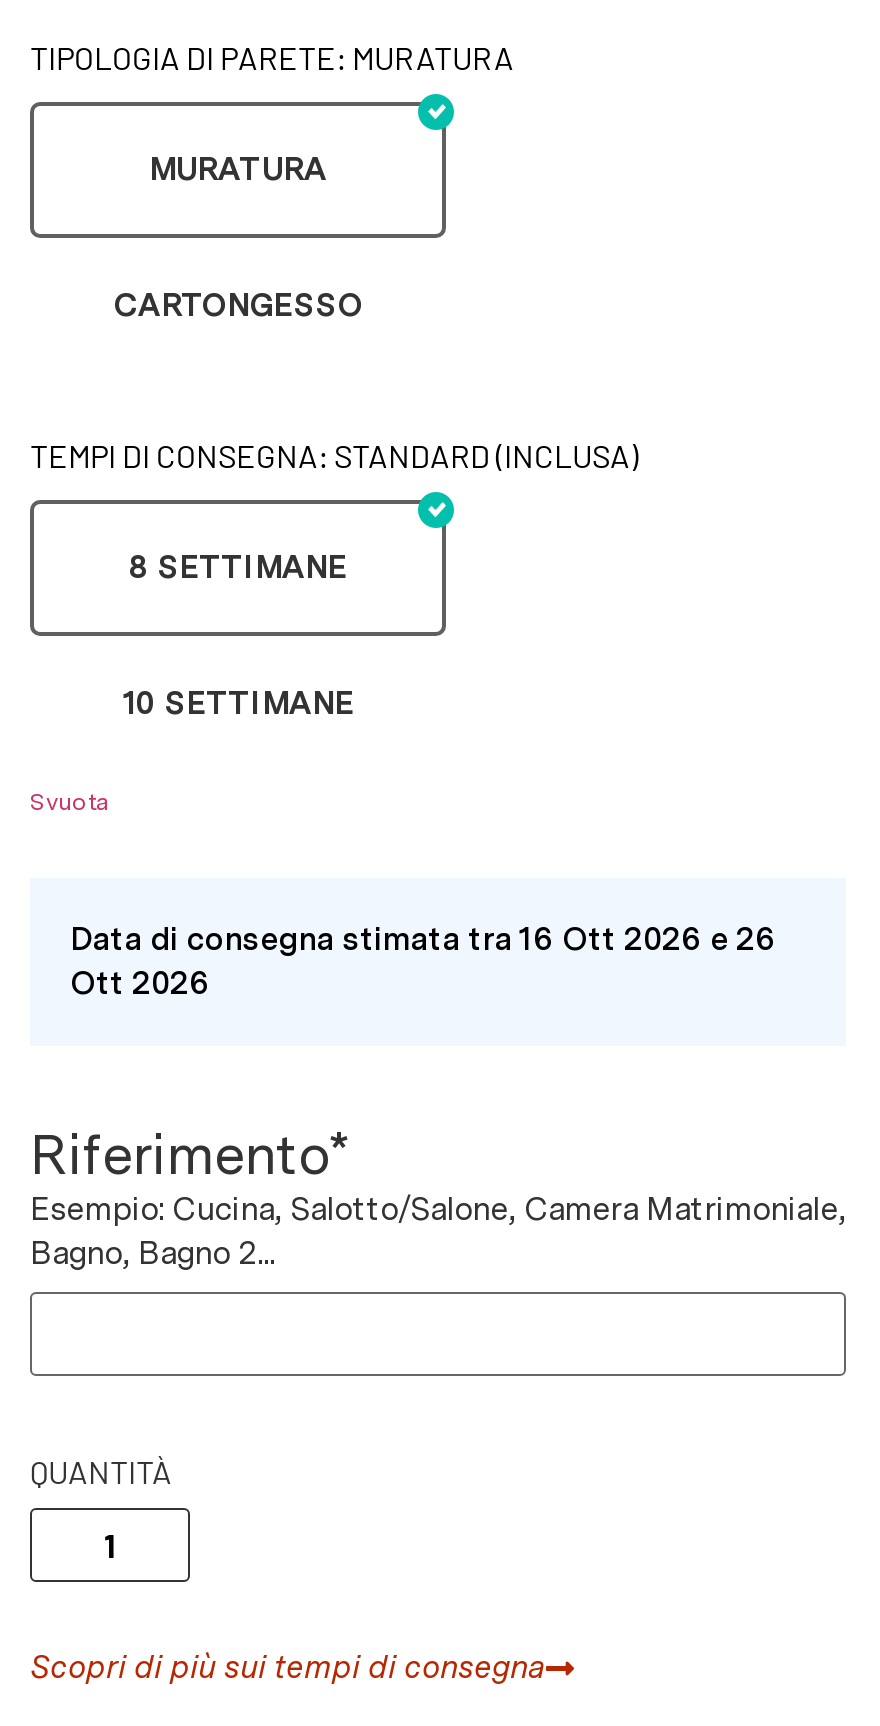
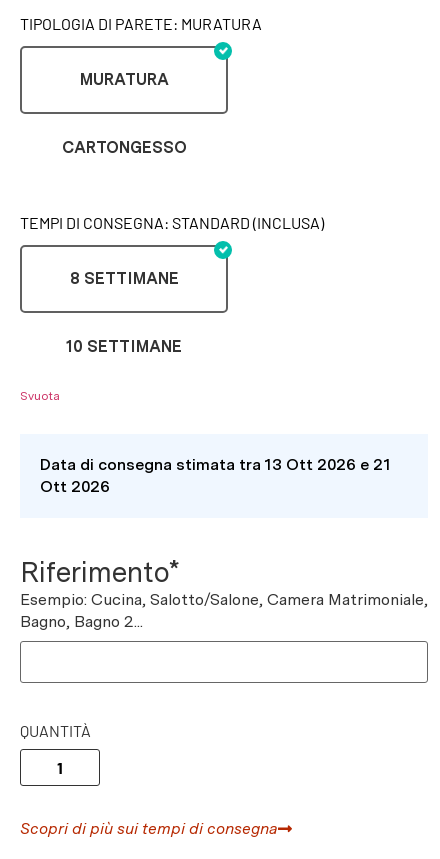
- Data di consegna stimata tra 16 Ott 2026 e 26
+ Data di consegna stimata tra 13 Ott 2026 e 21
